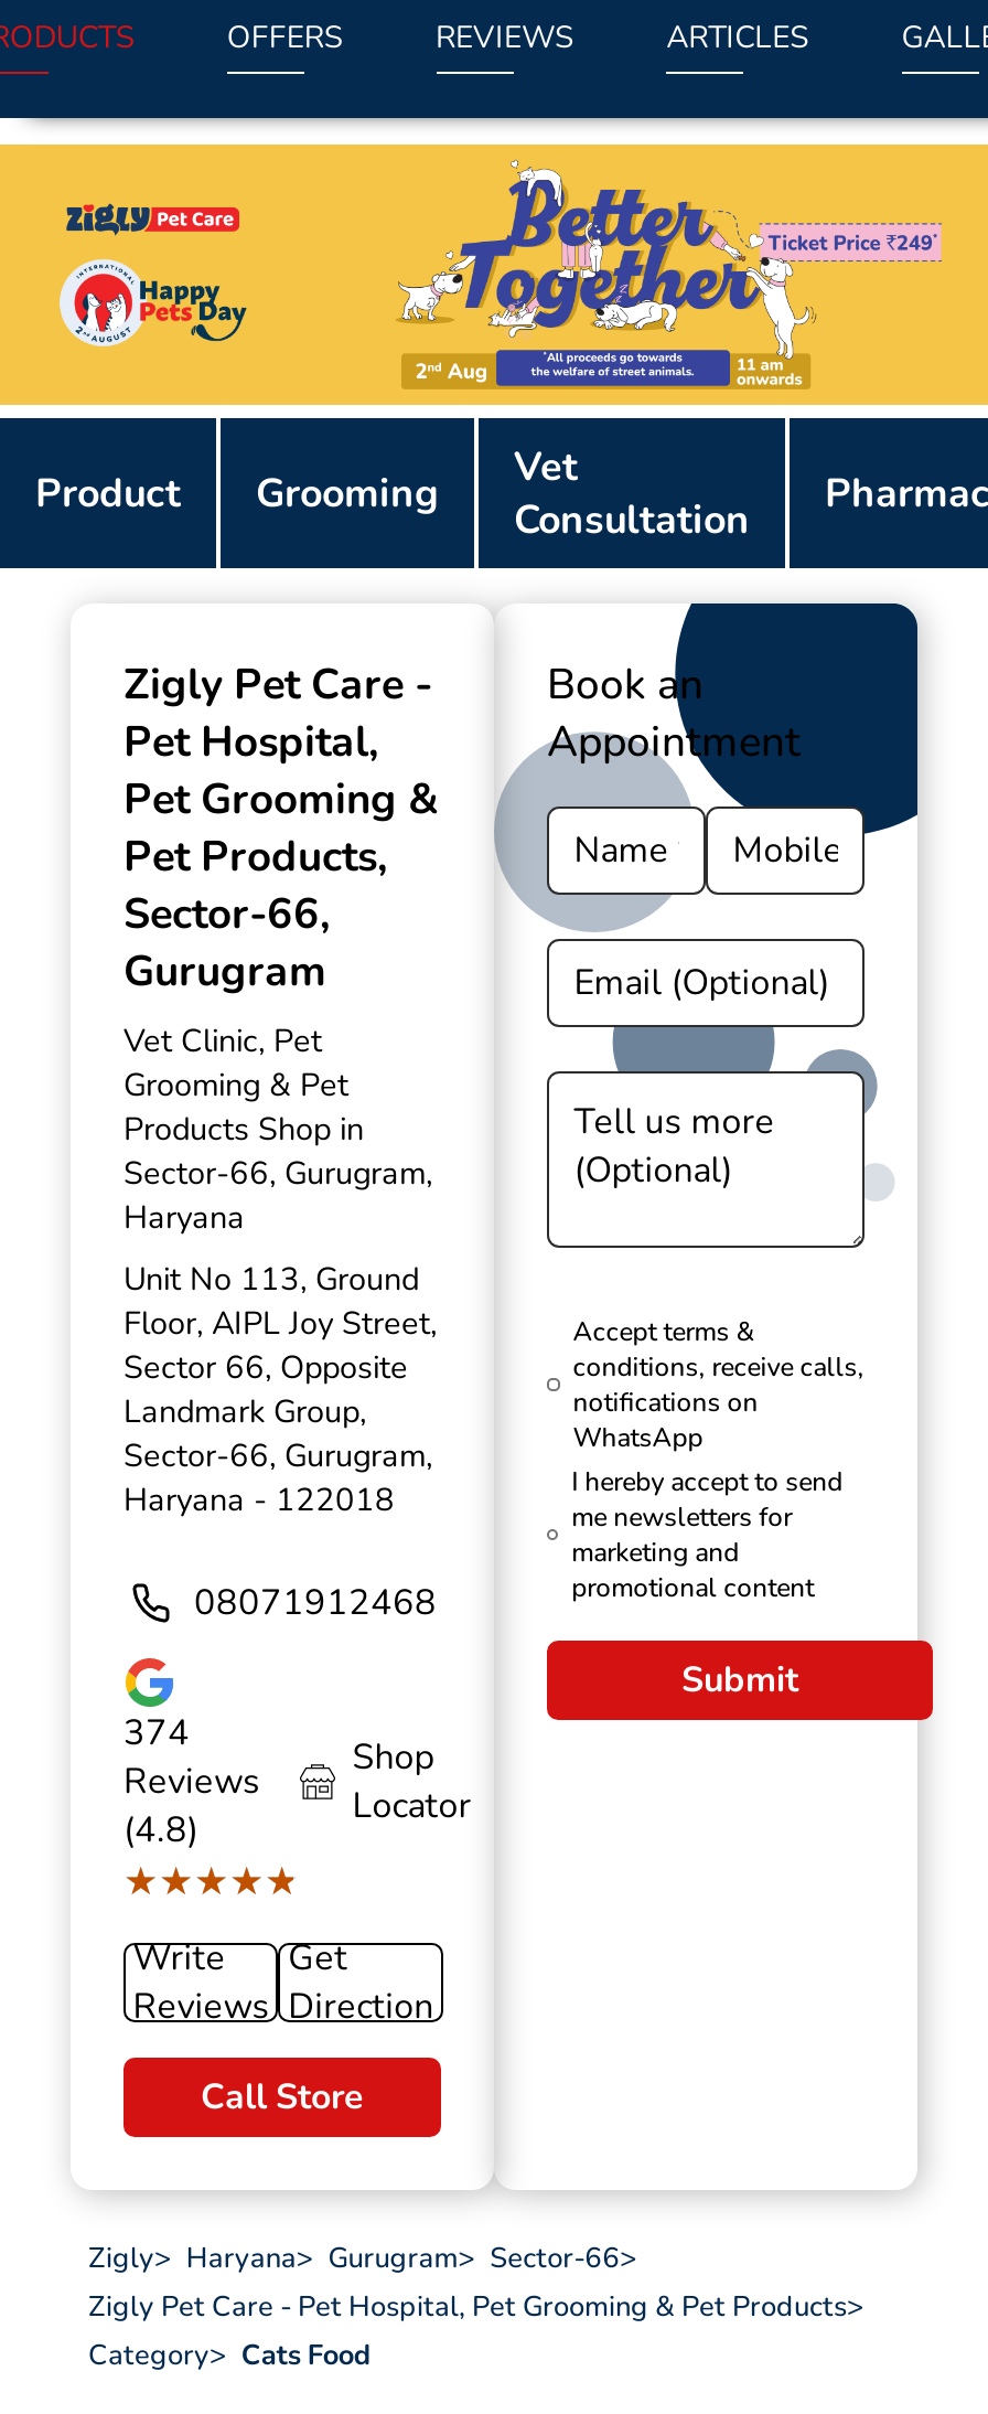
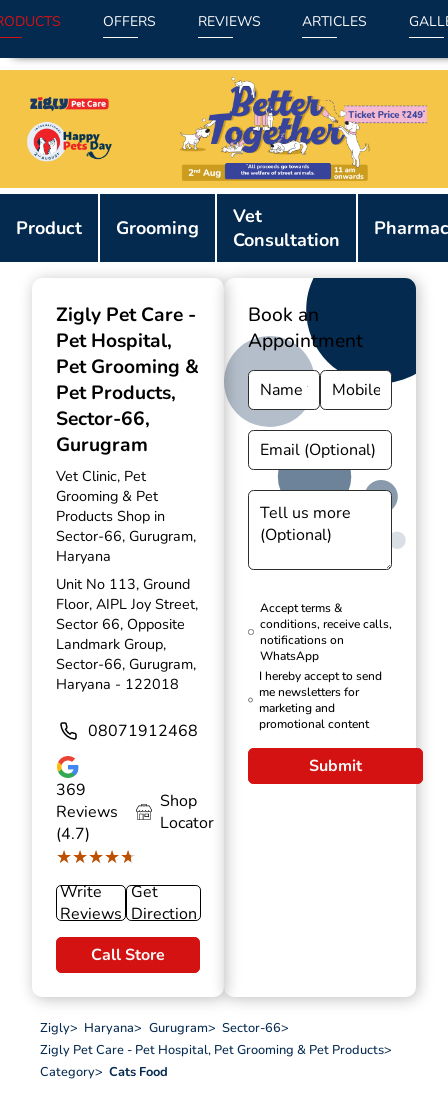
- 374
+ 369

- (4.8)
+ (4.7)
